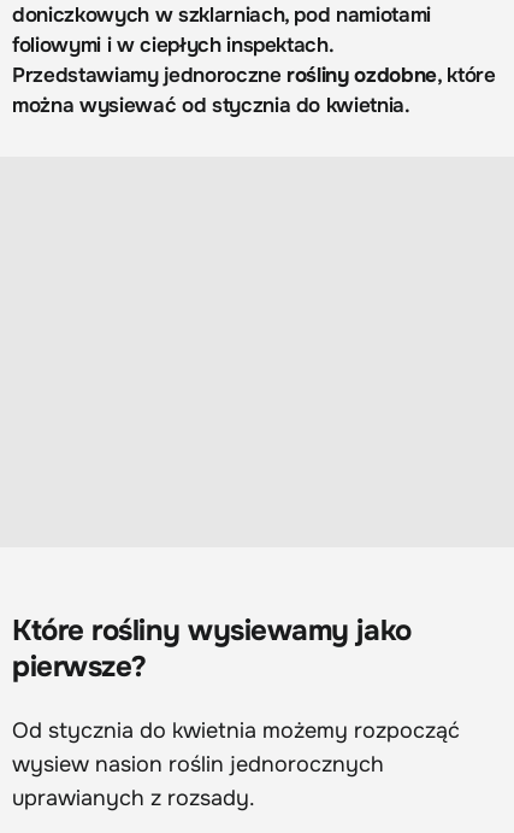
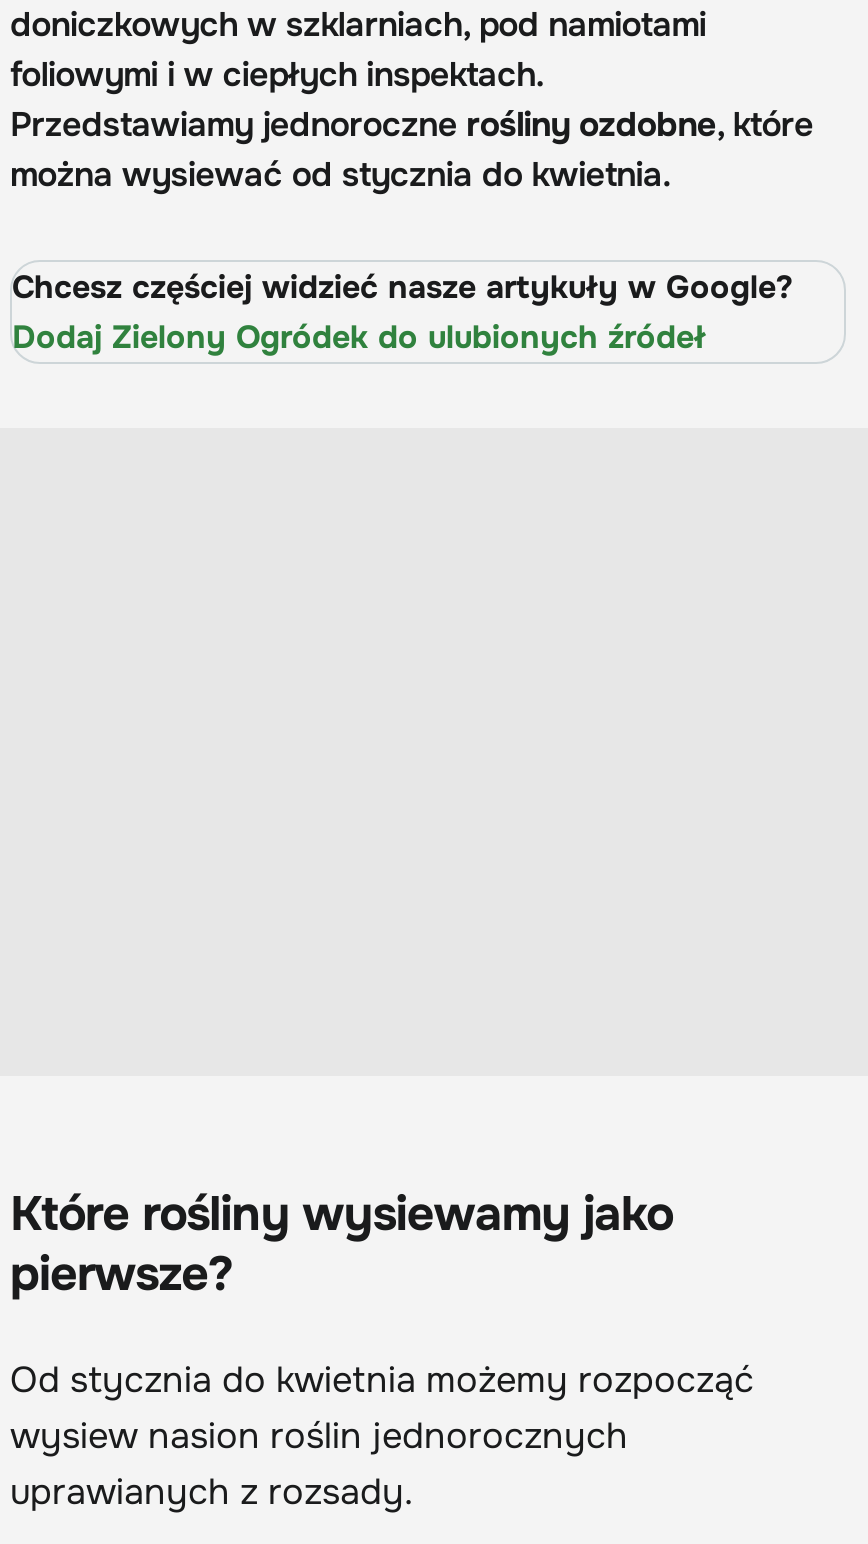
+ Chcesz częściej widzieć nasze artykuły w Google?
+ Dodaj Zielony Ogródek do ulubionych źródeł
